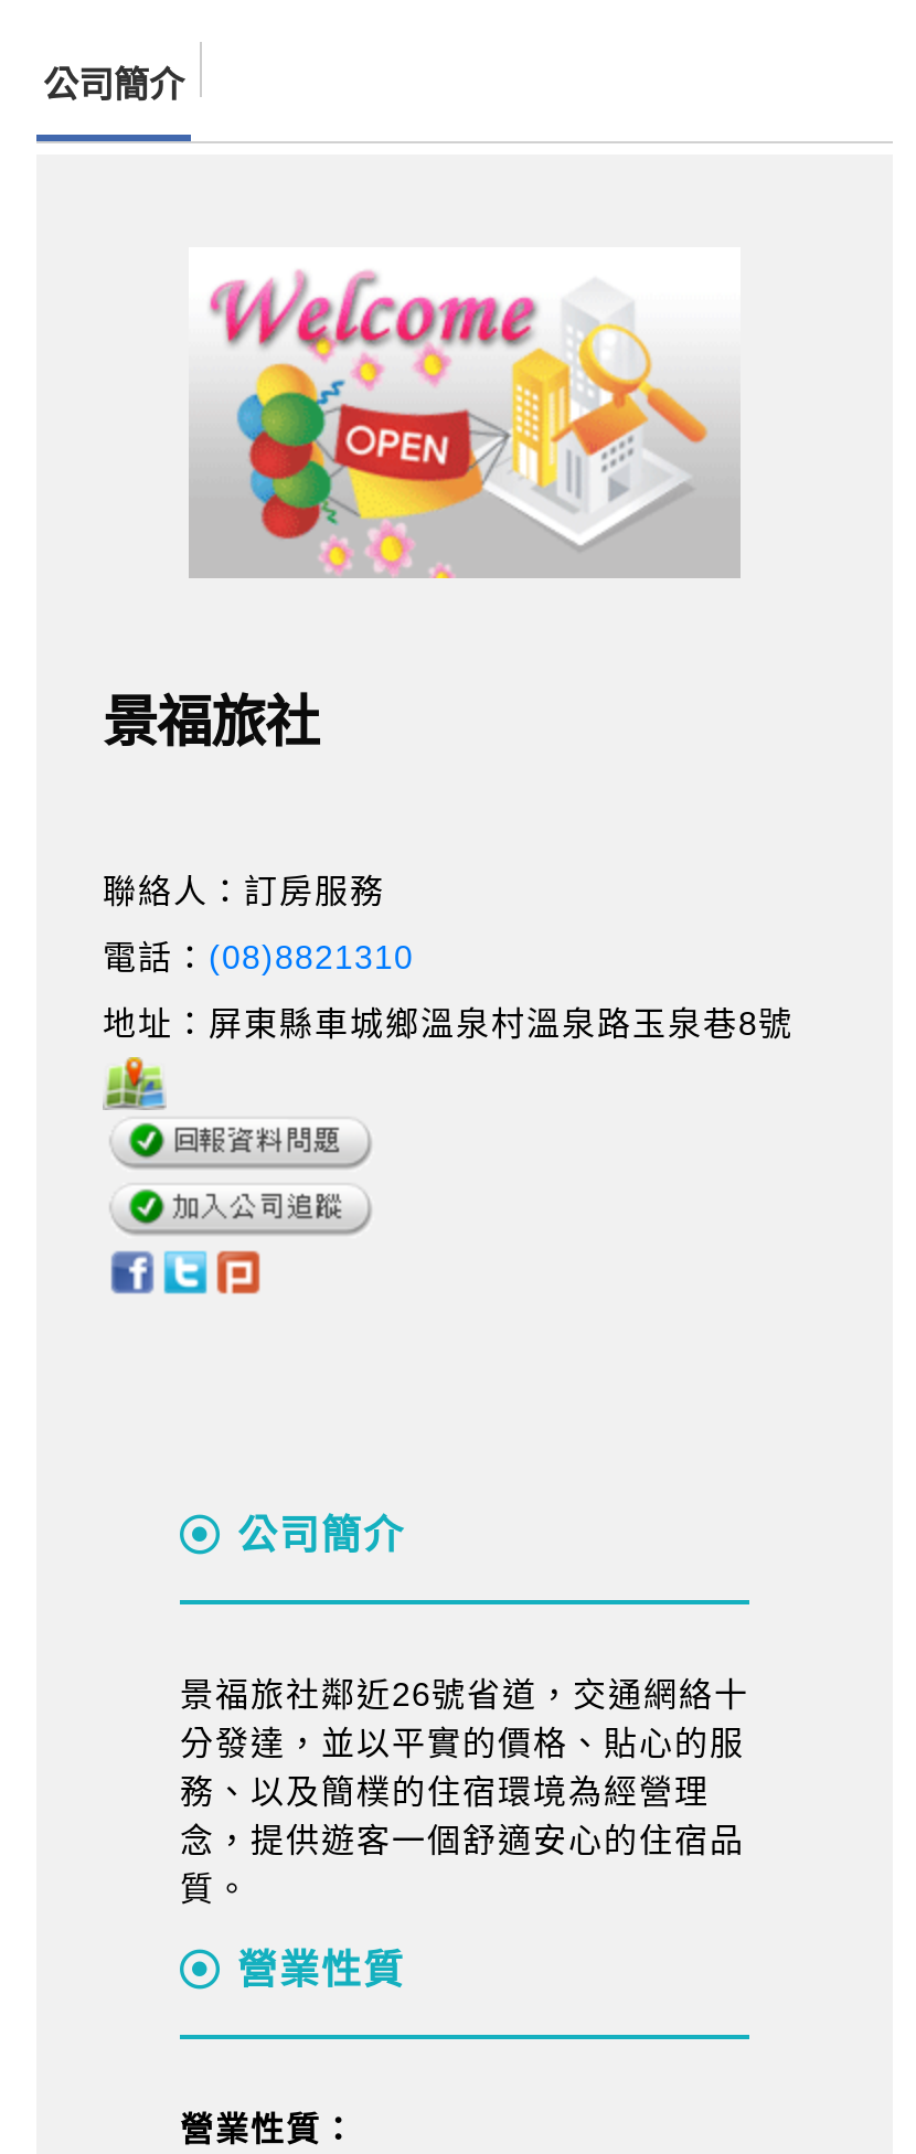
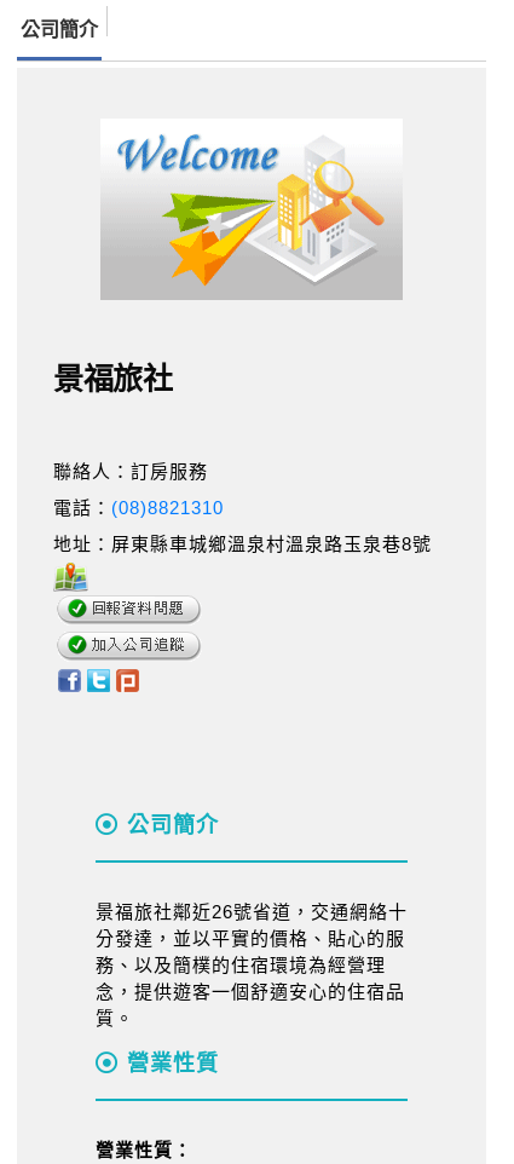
- [image]
+ [image]
